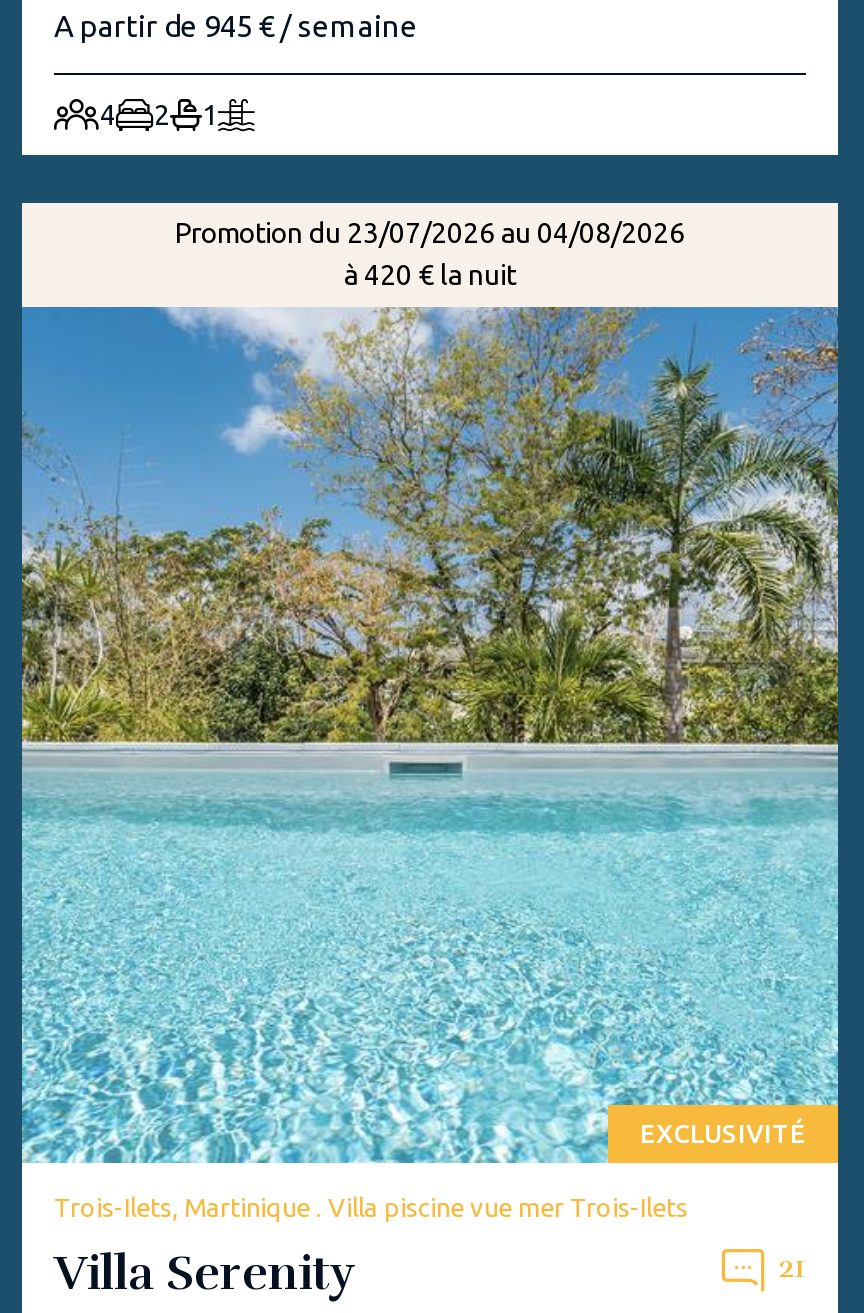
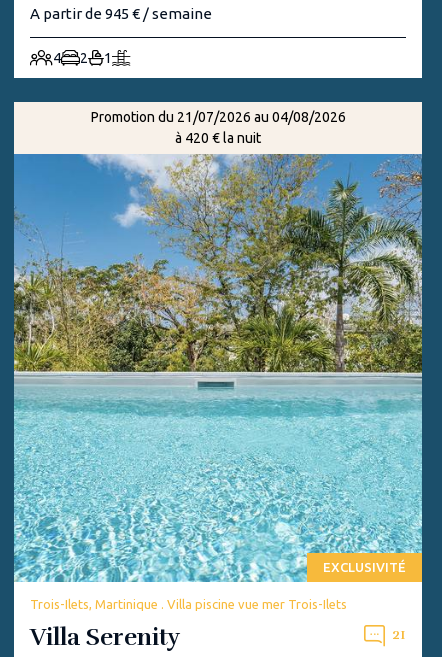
- Promotion du 23/07/2026 au 04/08/2026
+ Promotion du 21/07/2026 au 04/08/2026
